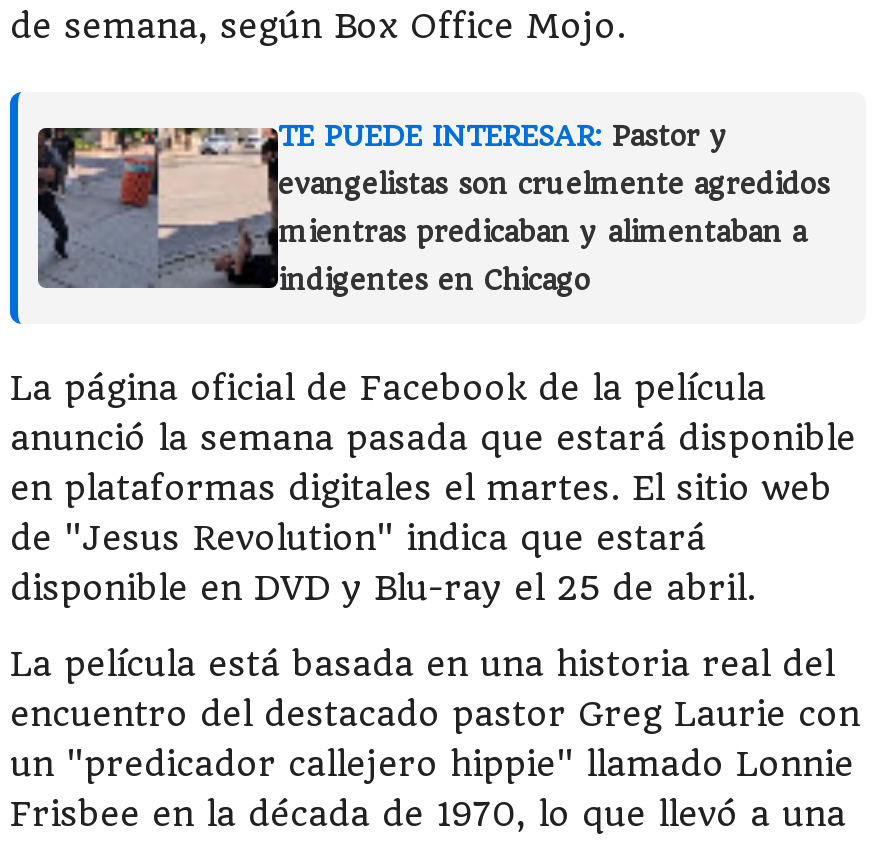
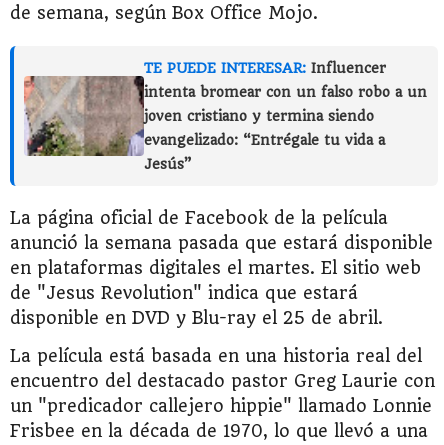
- [image]
- TE PUEDE INTERESAR: Pastor y
- evangelistas son cruelmente agredidos
- mientras predicaban y alimentaban a
- indigentes en Chicago
+ [image]
+ TE PUEDE INTERESAR: Influencer
+ intenta bromear con un falso robo a un
+ joven cristiano y termina siendo
+ evangelizado: “Entrégale tu vida a
+ Jesús”
